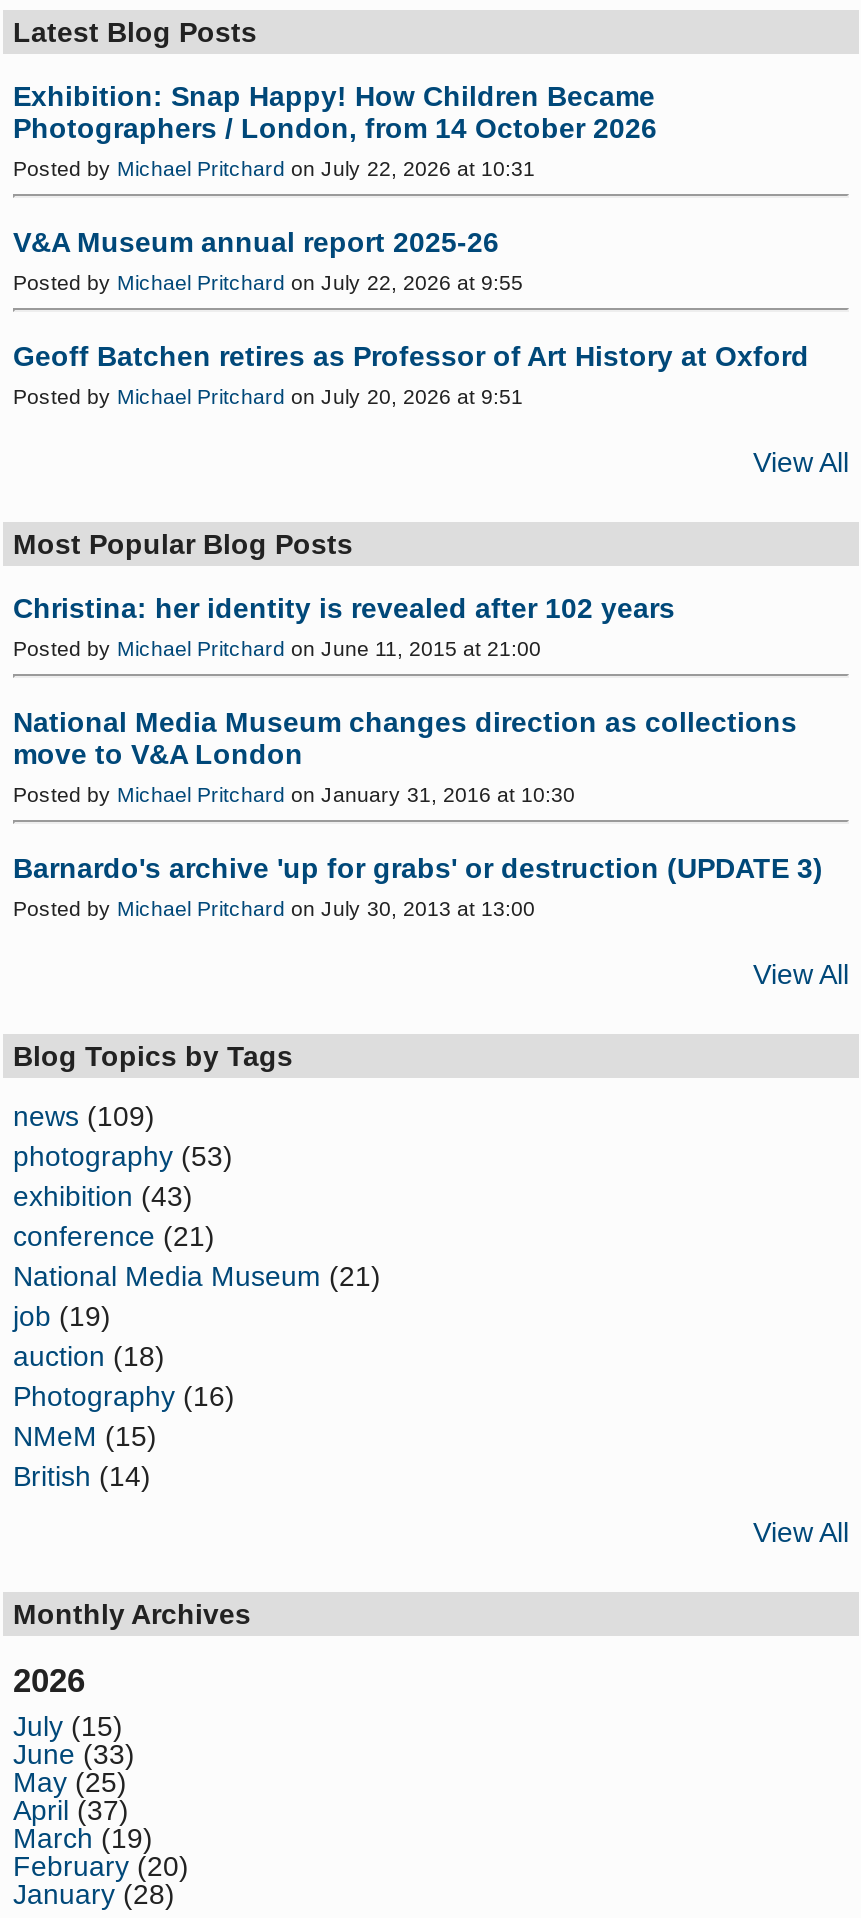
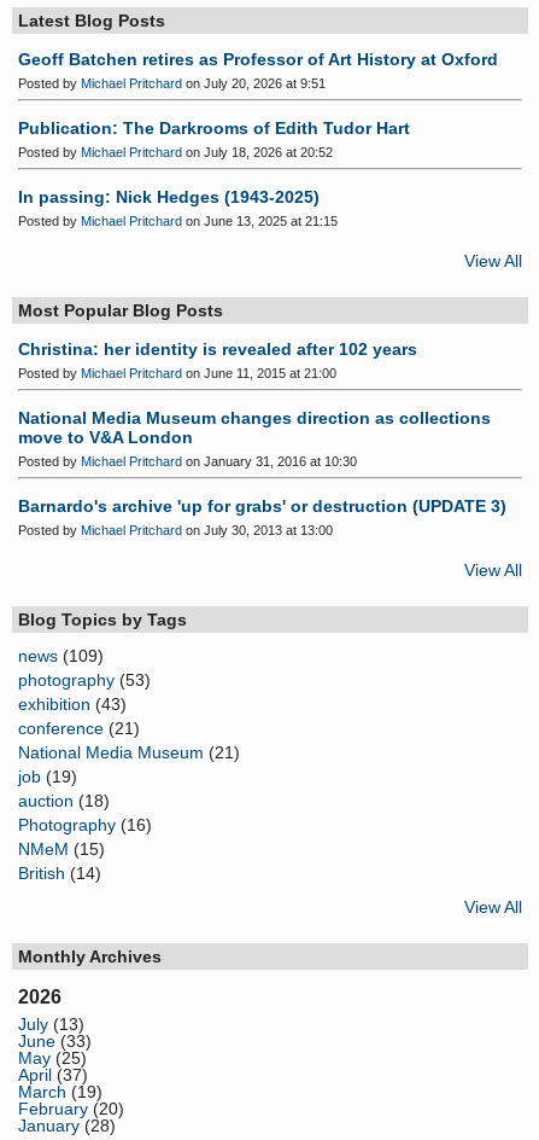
- Exhibition: Snap Happy! How Children Became
- Photographers / London, from 14 October 2026
- Posted by Michael Pritchard on July 22, 2026 at 10:31
- V&A Museum annual report 2025-26
- Posted by Michael Pritchard on July 22, 2026 at 9:55

moved up: Geoff Batchen retires as Professor of Art History at Oxford | Posted by Michael Pritchard on July 20, 2026 at 9:51

+ Publication: The Darkrooms of Edith Tudor Hart
+ Posted by Michael Pritchard on July 18, 2026 at 20:52
+ In passing: Nick Hedges (1943-2025)
+ Posted by Michael Pritchard on June 13, 2025 at 21:15

- July (15)
+ July (13)
